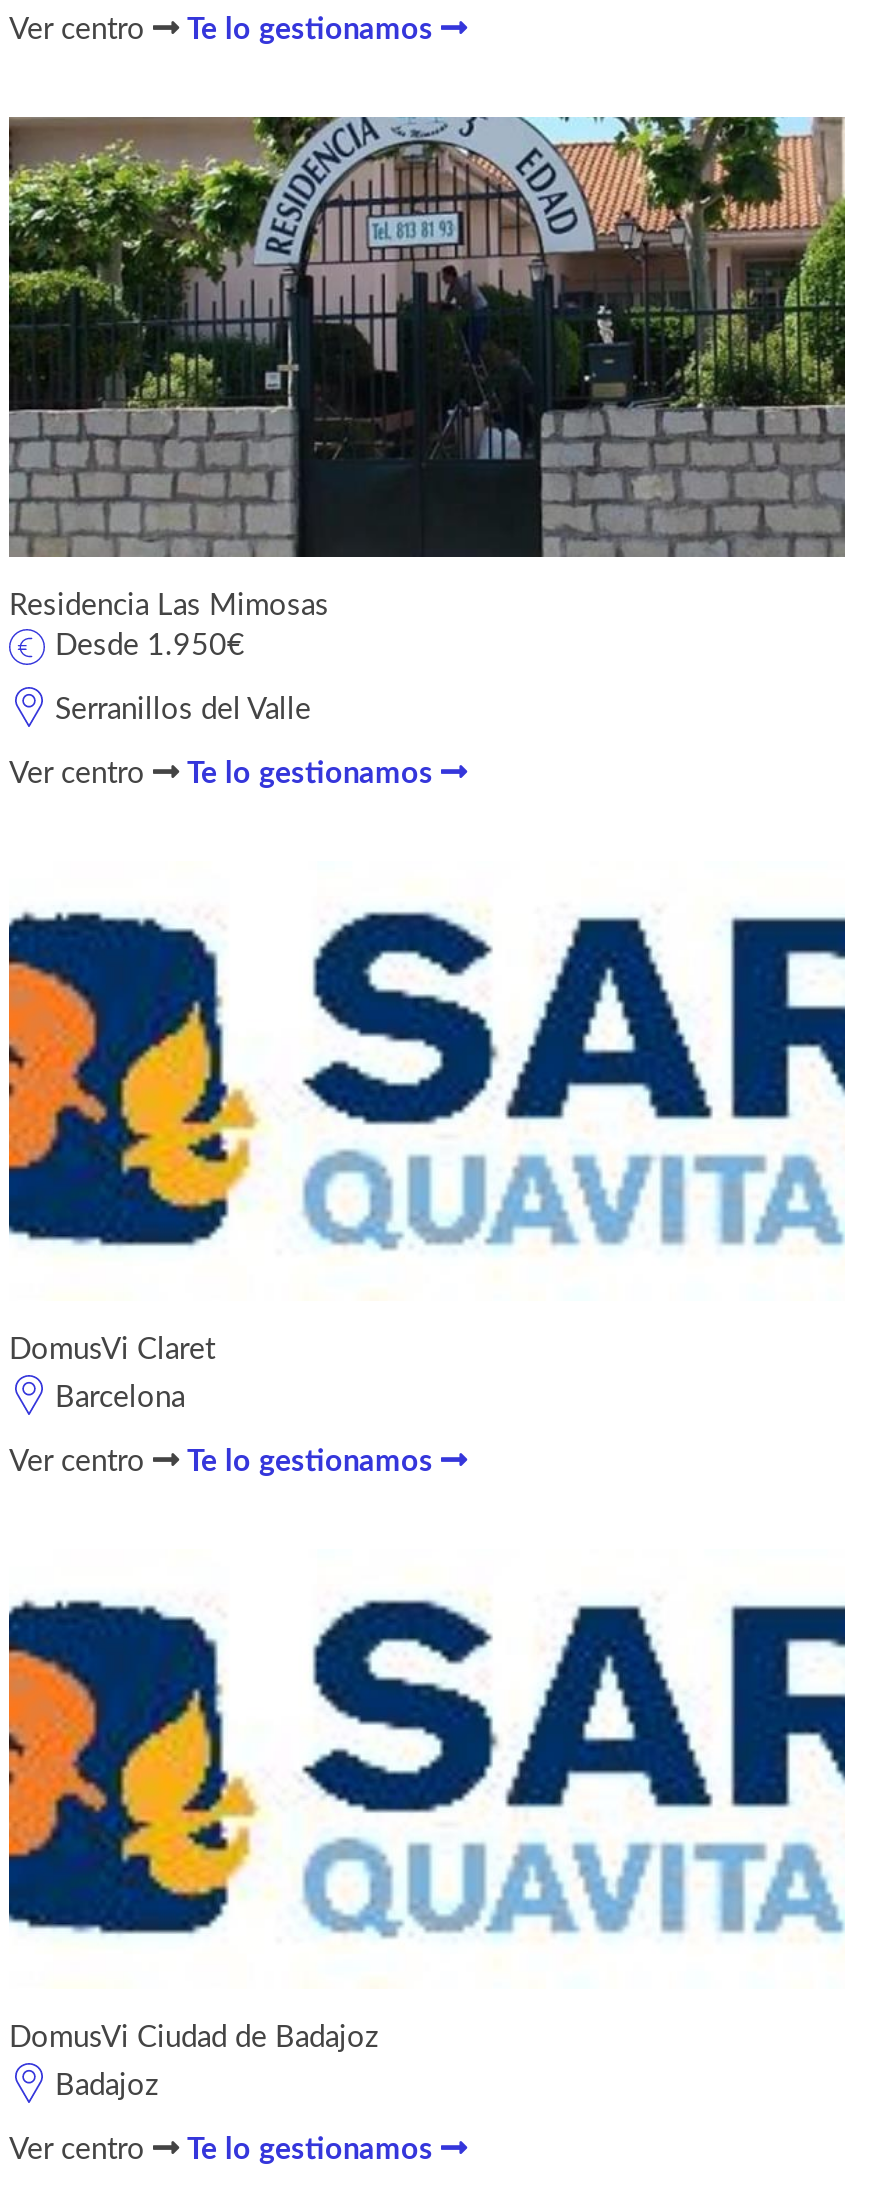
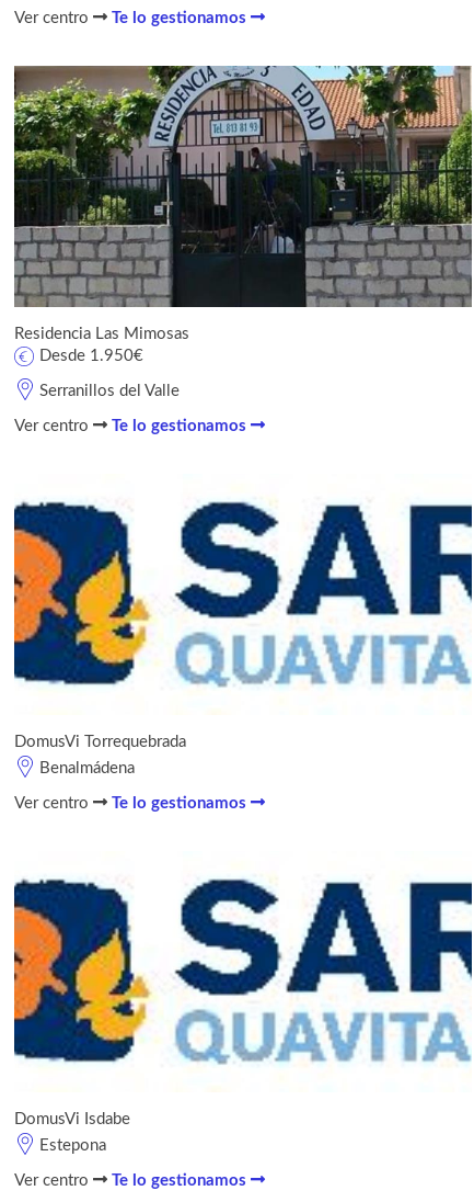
- DomusVi Claret
+ DomusVi Torrequebrada

- Barcelona
+ Benalmádena

- DomusVi Ciudad de Badajoz
+ DomusVi Isdabe

- Badajoz
+ Estepona
